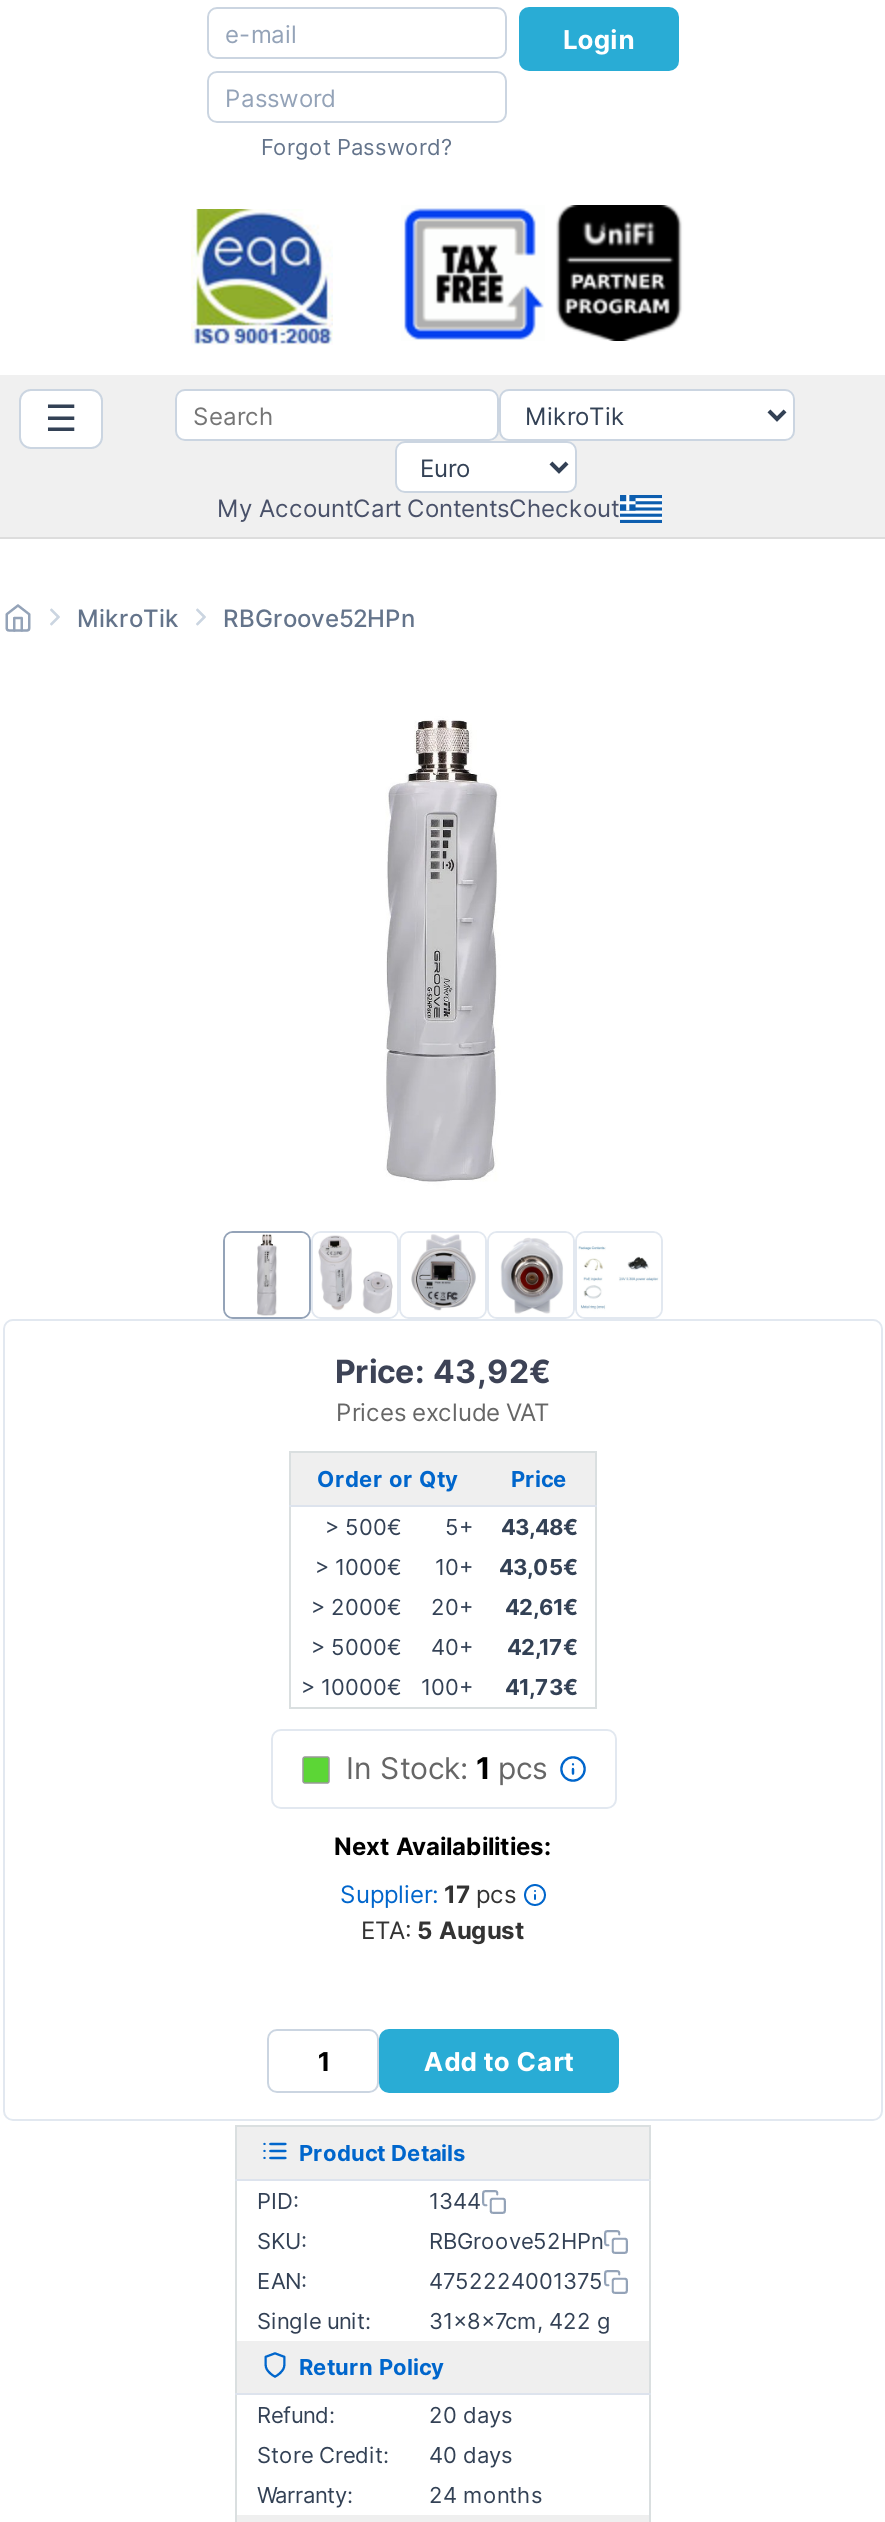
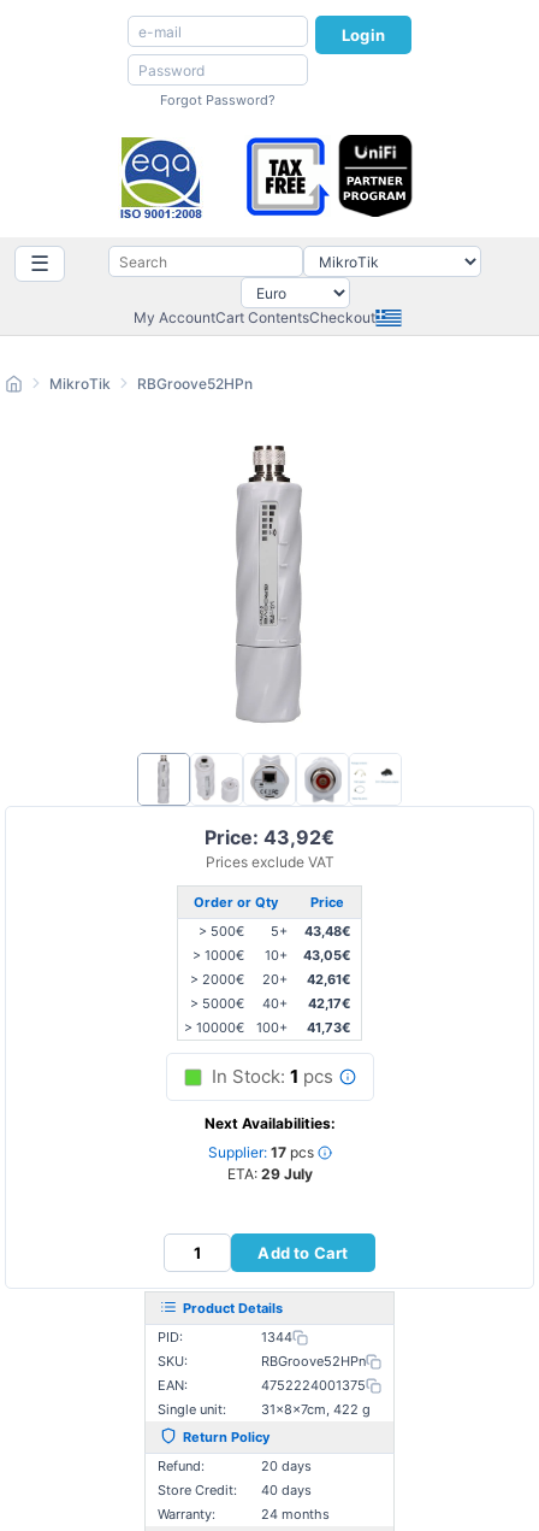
- ETA: 5 August
+ ETA: 29 July
